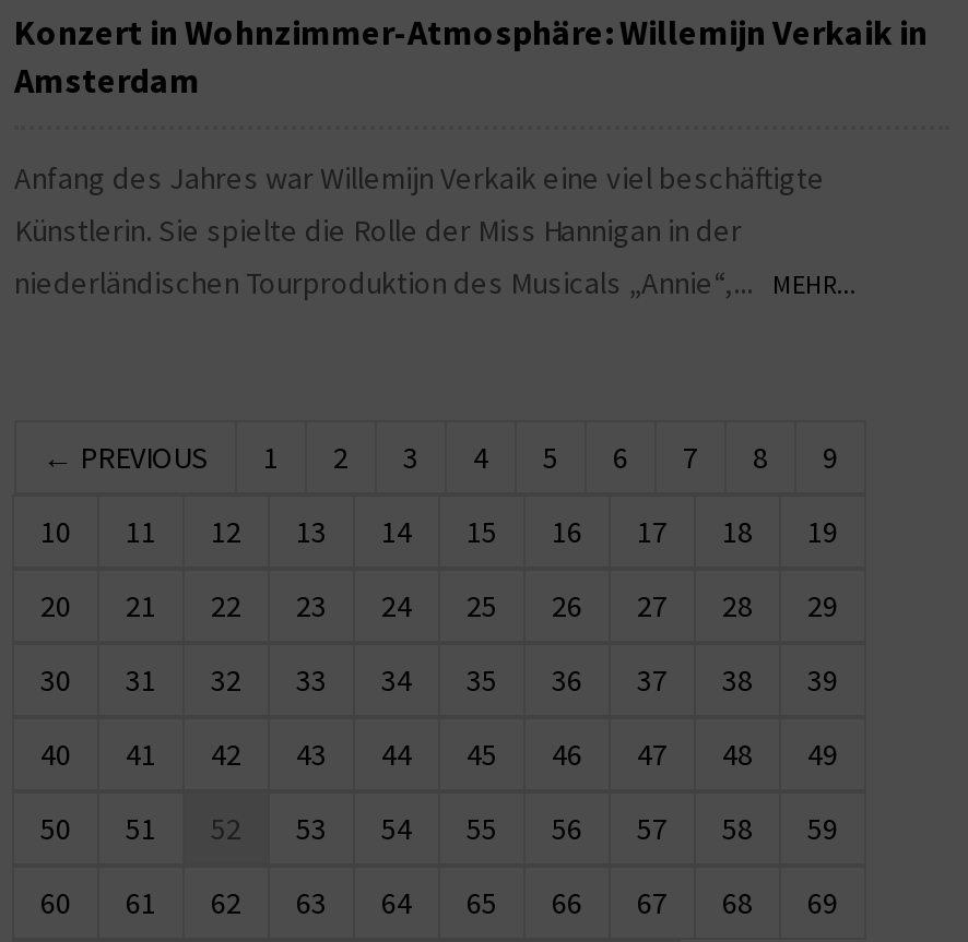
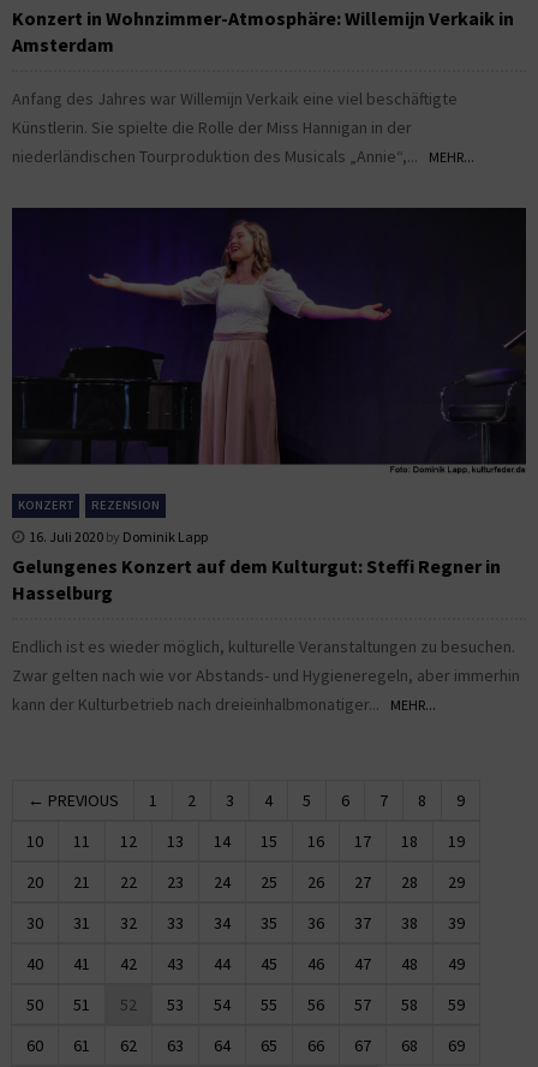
+ [image]
+ KONZERT
+ REZENSION
+ 16. Juli 2020 by Dominik Lapp
+ Gelungenes Konzert auf dem Kulturgut: Steffi Regner in
+ Hasselburg
+ Endlich ist es wieder möglich, kulturelle Veranstaltungen zu besuchen.
+ Zwar gelten nach wie vor Abstands- und Hygieneregeln, aber immerhin
+ kann der Kulturbetrieb nach dreieinhalbmonatiger... MEHR...
